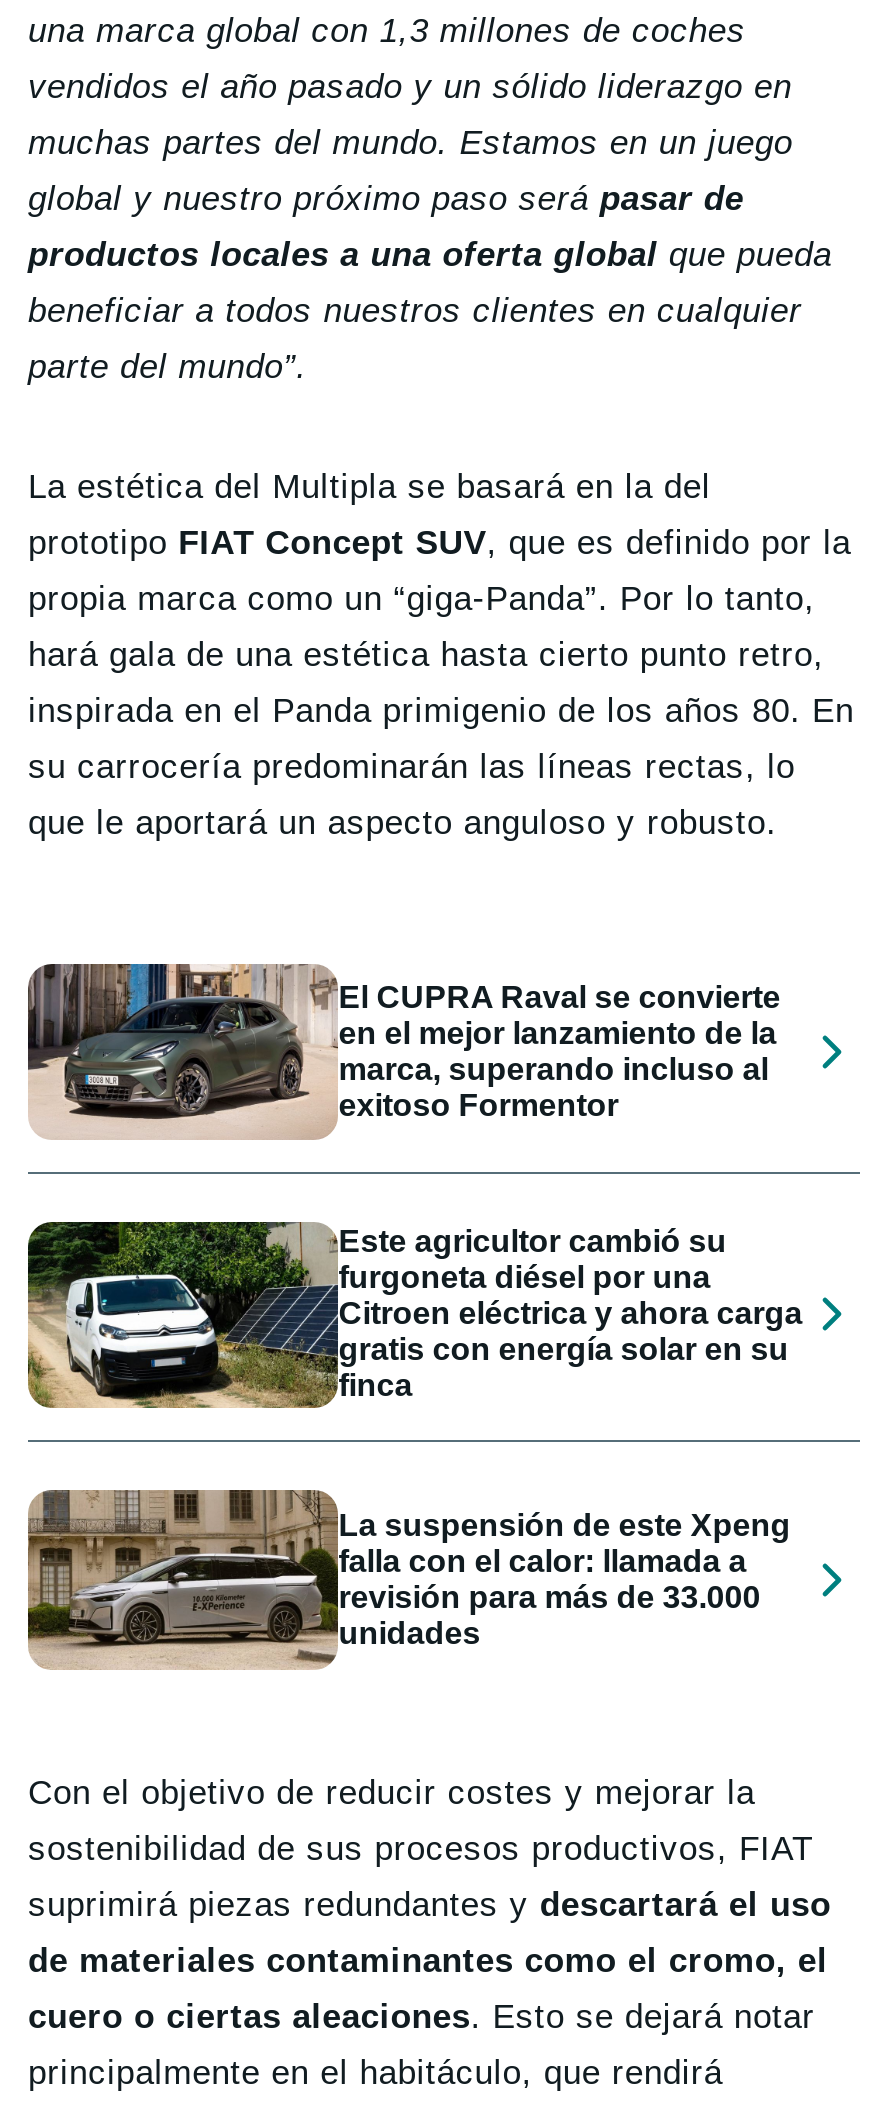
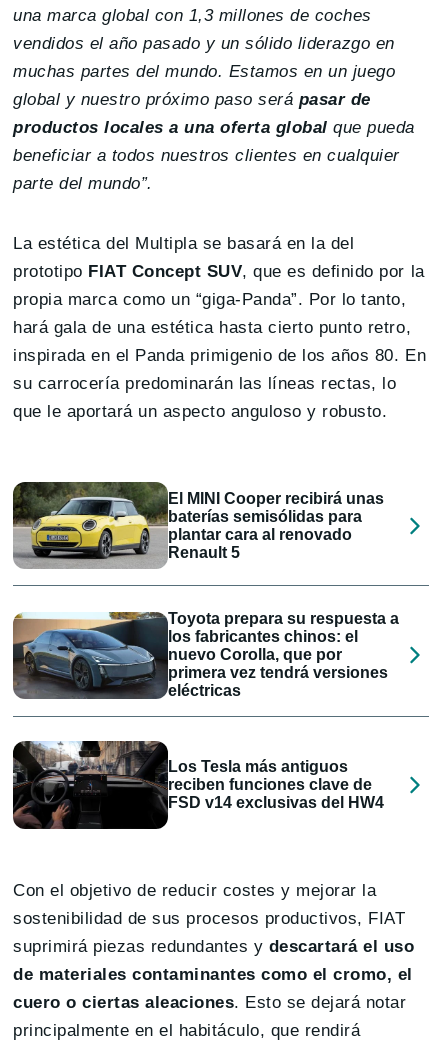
- [image]
- El CUPRA Raval se convierte
- en el mejor lanzamiento de la
- marca, superando incluso al
- exitoso Formentor
+ [image]
+ El MINI Cooper recibirá unas
+ baterías semisólidas para
+ plantar cara al renovado
+ Renault 5

- [image]
- Este agricultor cambió su
- furgoneta diésel por una
- Citroen eléctrica y ahora carga
- gratis con energía solar en su
- finca
+ [image]
+ Toyota prepara su respuesta a
+ los fabricantes chinos: el
+ nuevo Corolla, que por
+ primera vez tendrá versiones
+ eléctricas

- [image]
- La suspensión de este Xpeng
- falla con el calor: llamada a
- revisión para más de 33.000
- unidades
+ [image]
+ Los Tesla más antiguos
+ reciben funciones clave de
+ FSD v14 exclusivas del HW4
